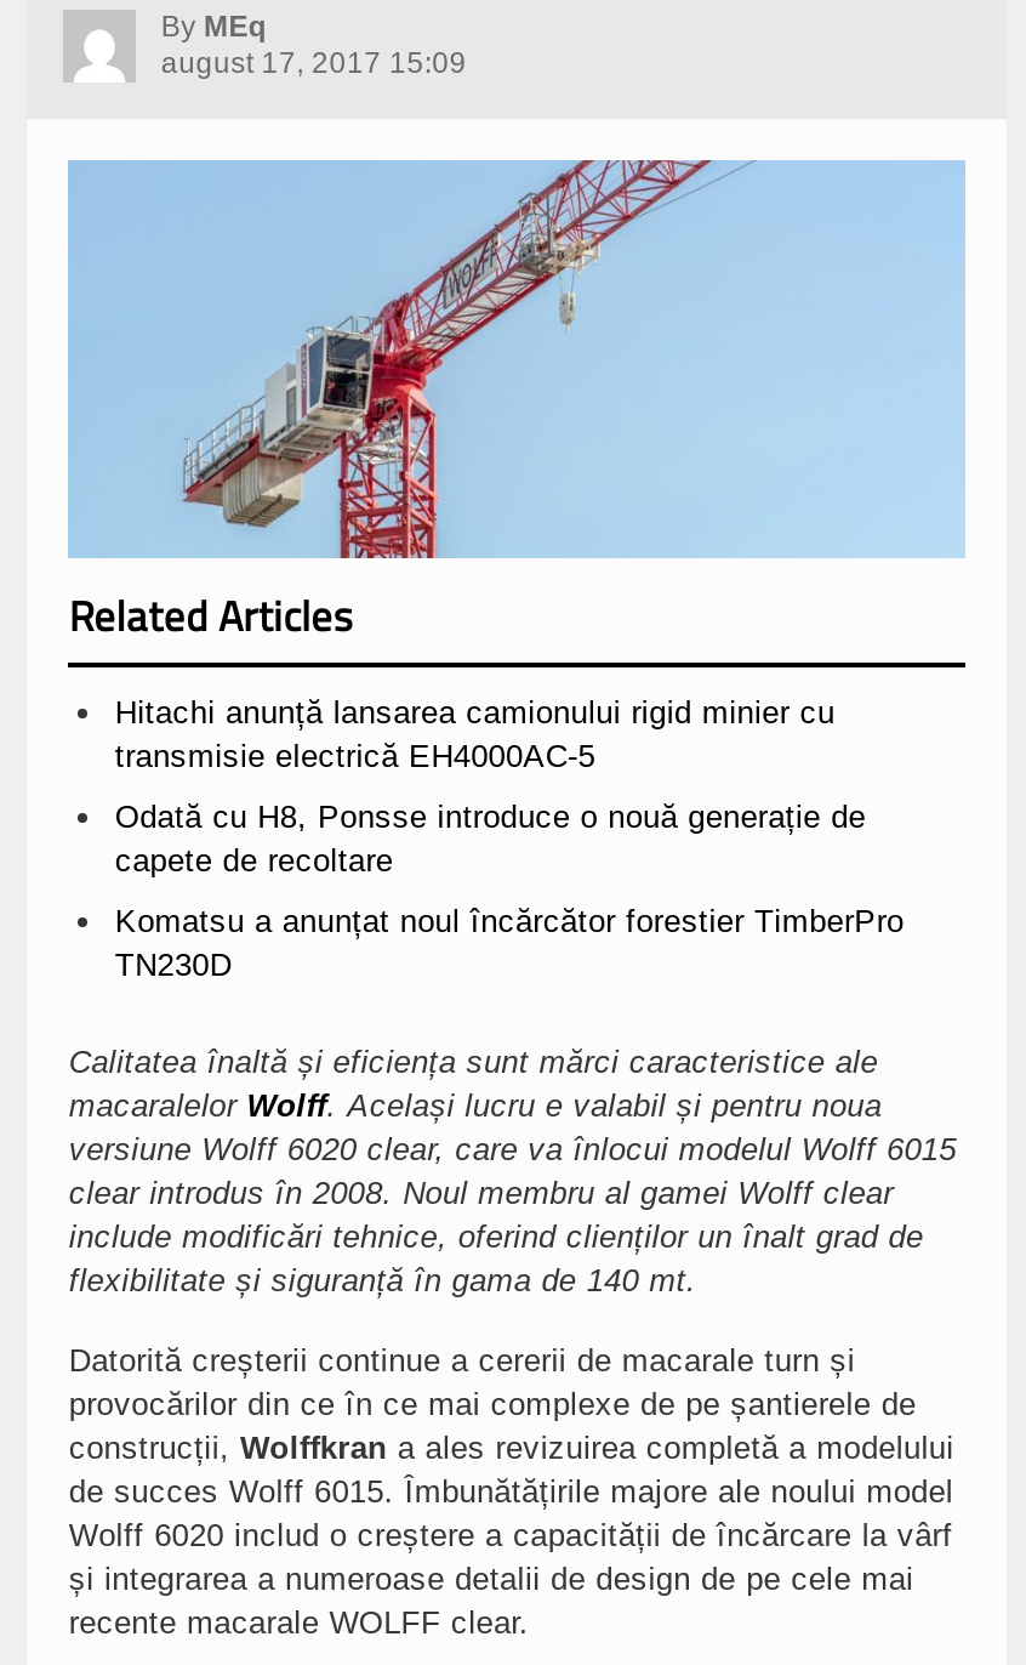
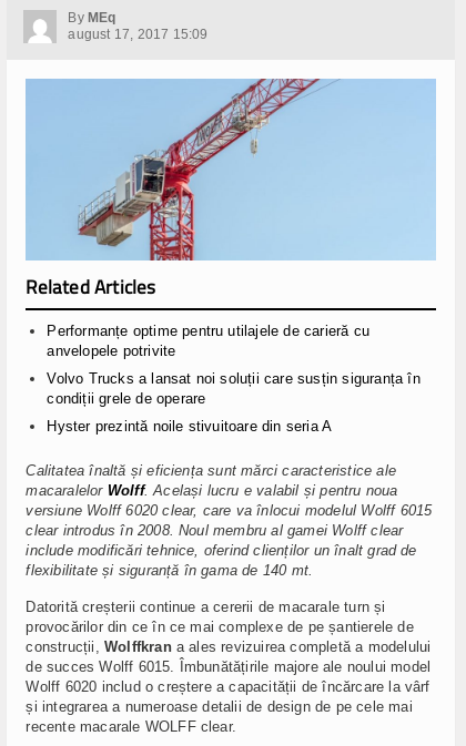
- Hitachi anunță lansarea camionului rigid minier cu
- transmisie electrică EH4000AC-5
+ Performanțe optime pentru utilajele de carieră cu
+ anvelopele potrivite

- Odată cu H8, Ponsse introduce o nouă generație de
- capete de recoltare
+ Volvo Trucks a lansat noi soluții care susțin siguranța în
+ condiții grele de operare

- Komatsu a anunțat noul încărcător forestier TimberPro
- TN230D
+ Hyster prezintă noile stivuitoare din seria A
